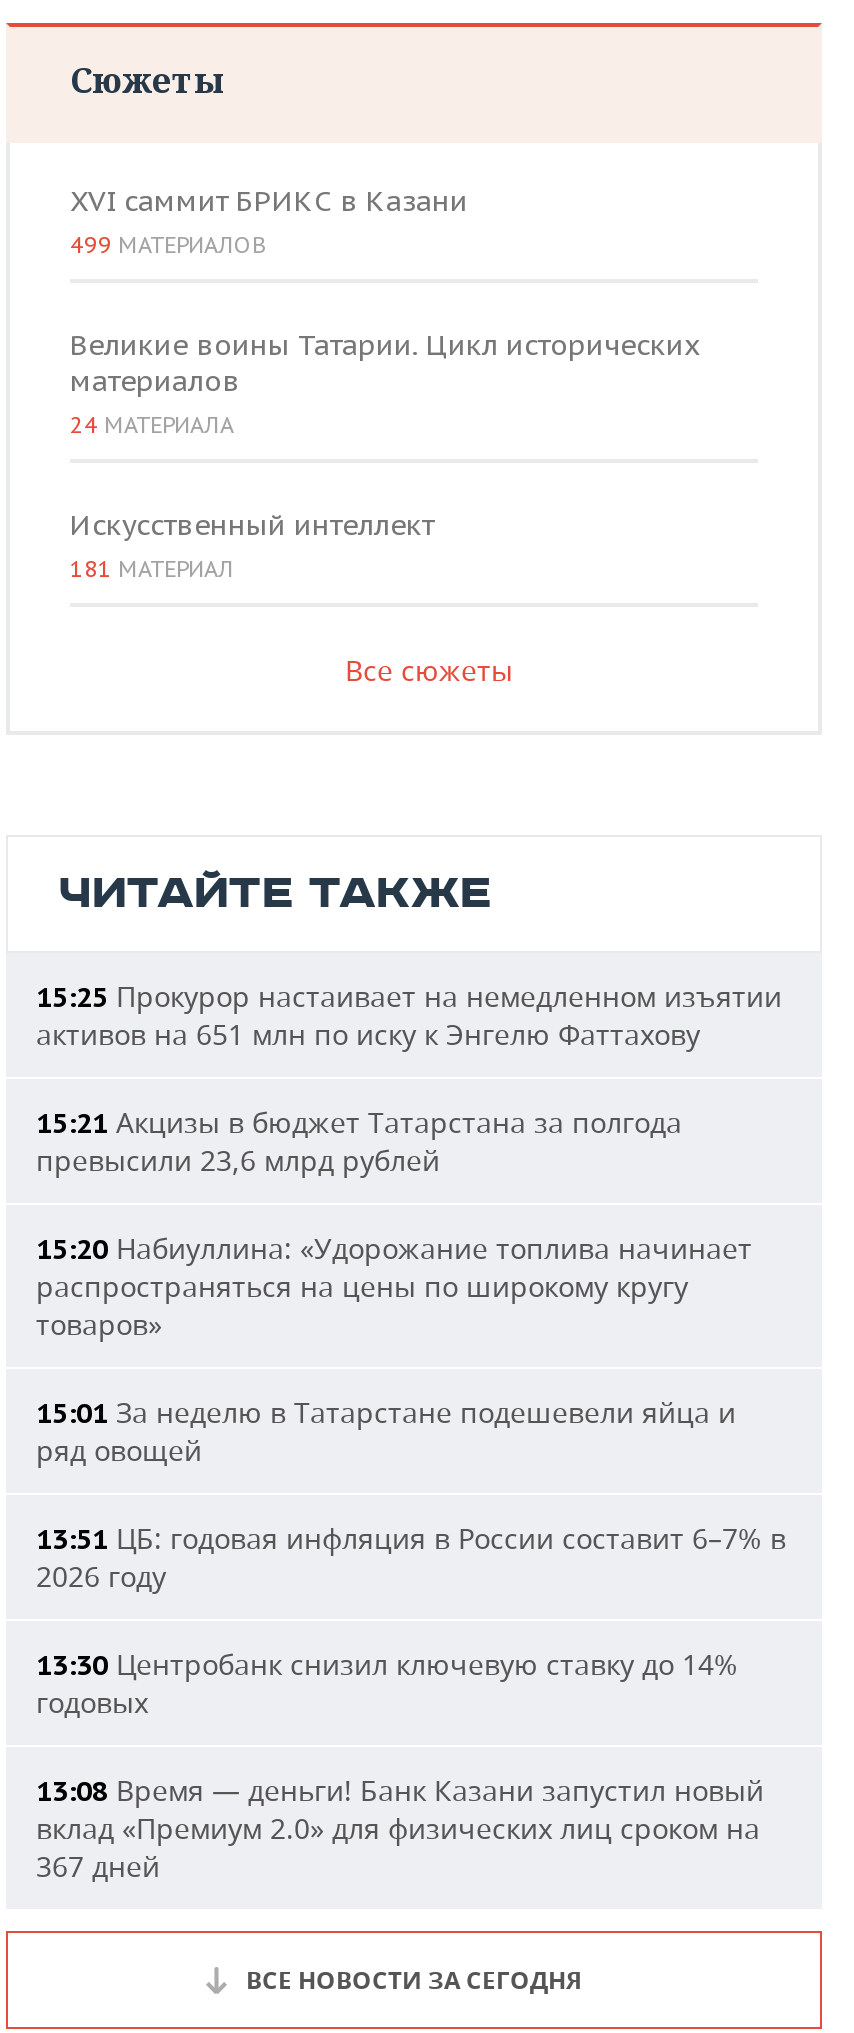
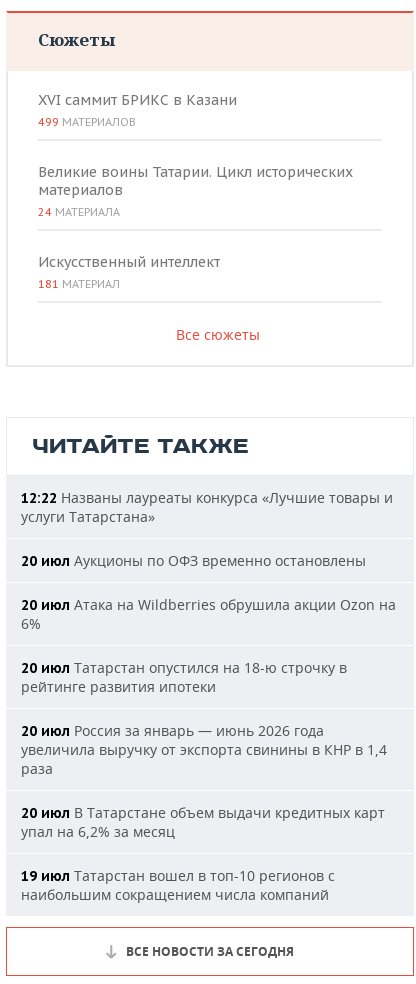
- 15:25 Прокурор настаивает на немедленном изъятии
- активов на 651 млн по иску к Энгелю Фаттахову
+ 12:22 Названы лауреаты конкурса «Лучшие товары и
+ услуги Татарстана»

- 15:21 Акцизы в бюджет Татарстана за полгода
- превысили 23,6 млрд рублей
+ 20 июл Аукционы по ОФЗ временно остановлены

- 15:20 Набиуллина: «Удорожание топлива начинает
- распространяться на цены по широкому кругу
- товаров»
+ 20 июл Атака на Wildberries обрушила акции Ozon на
+ 6%

- 15:01 За неделю в Татарстане подешевели яйца и
- ряд овощей
+ 20 июл Татарстан опустился на 18-ю строчку в
+ рейтинге развития ипотеки

- 13:51 ЦБ: годовая инфляция в России составит 6–7% в
- 2026 году
+ 20 июл Россия за январь — июнь 2026 года
+ увеличила выручку от экспорта свинины в КНР в 1,4
+ раза

- 13:30 Центробанк снизил ключевую ставку до 14%
- годовых
+ 20 июл В Татарстане объем выдачи кредитных карт
+ упал на 6,2% за месяц

- 13:08 Время — деньги! Банк Казани запустил новый
- вклад «Премиум 2.0» для физических лиц сроком на
- 367 дней
+ 19 июл Татарстан вошел в топ-10 регионов с
+ наибольшим сокращением числа компаний
